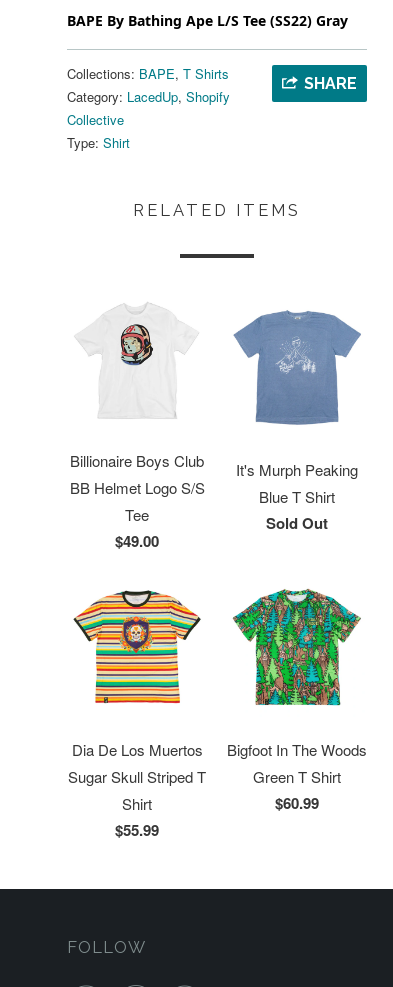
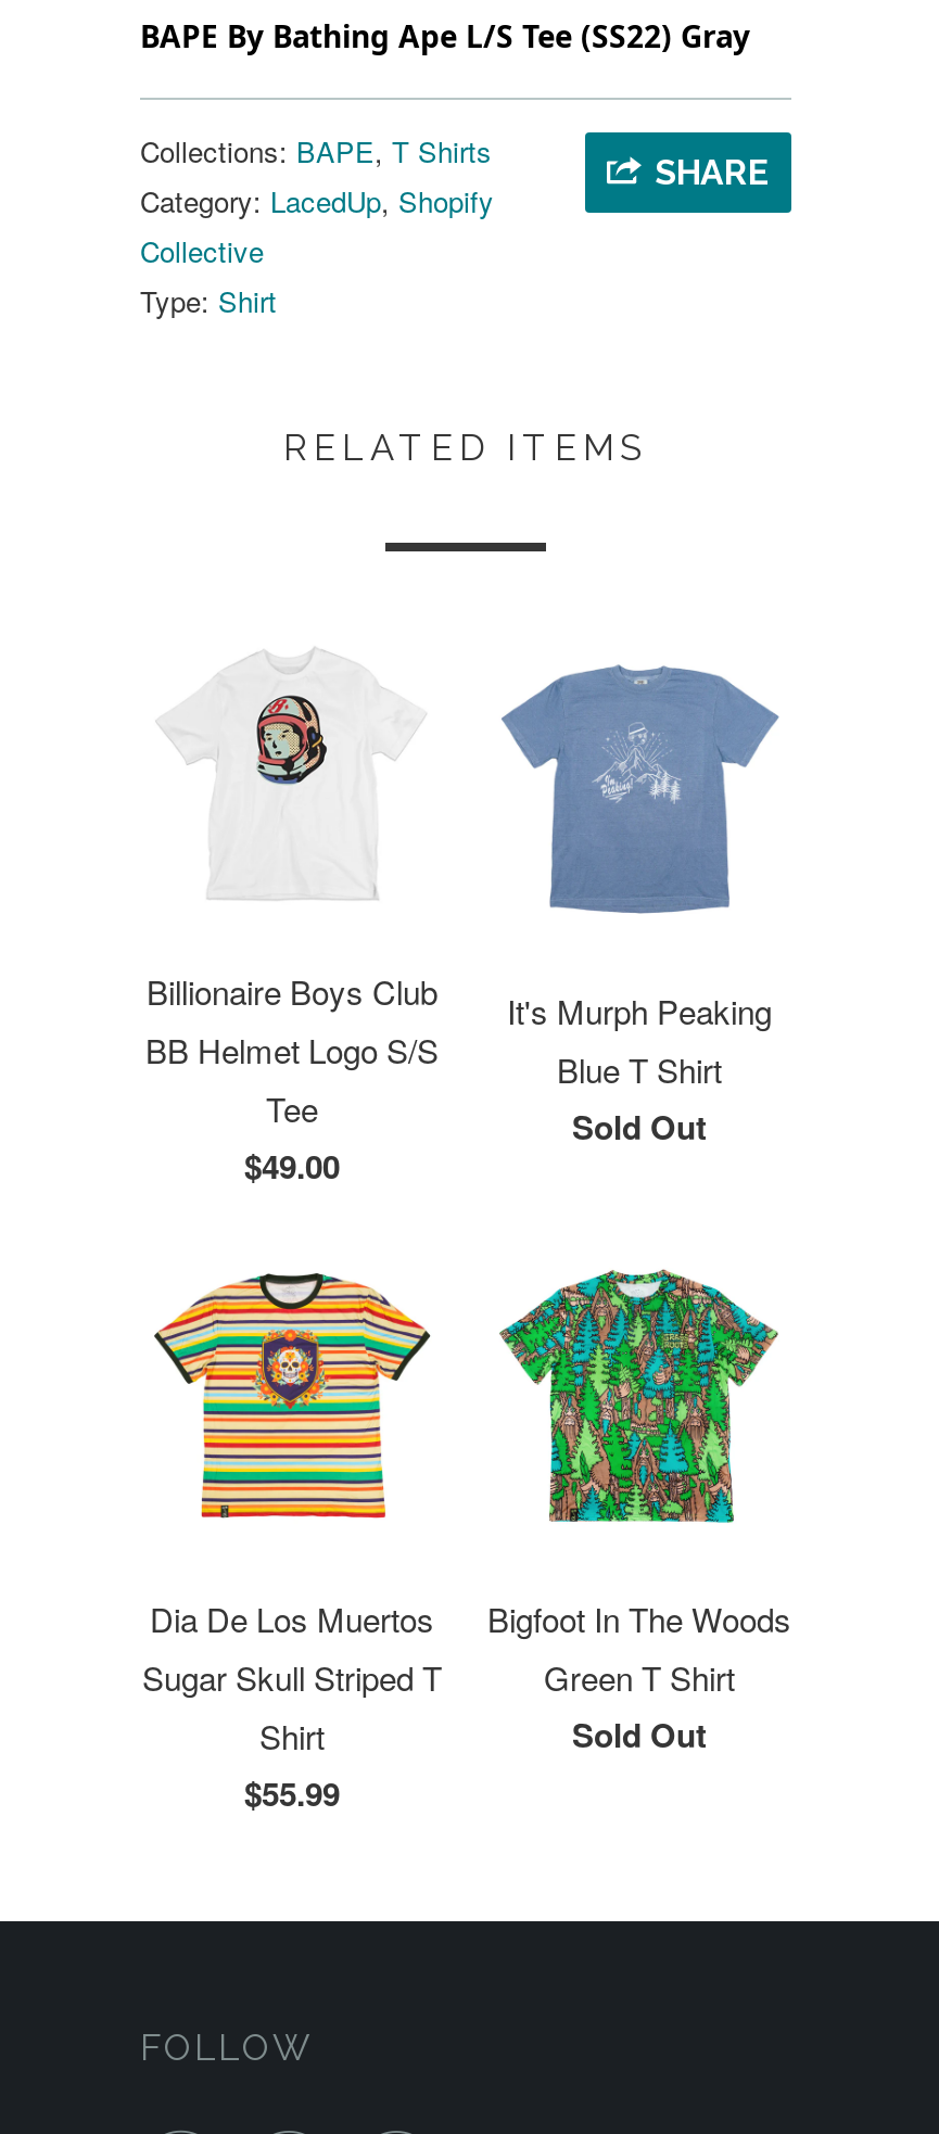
- $60.99
+ Sold Out
